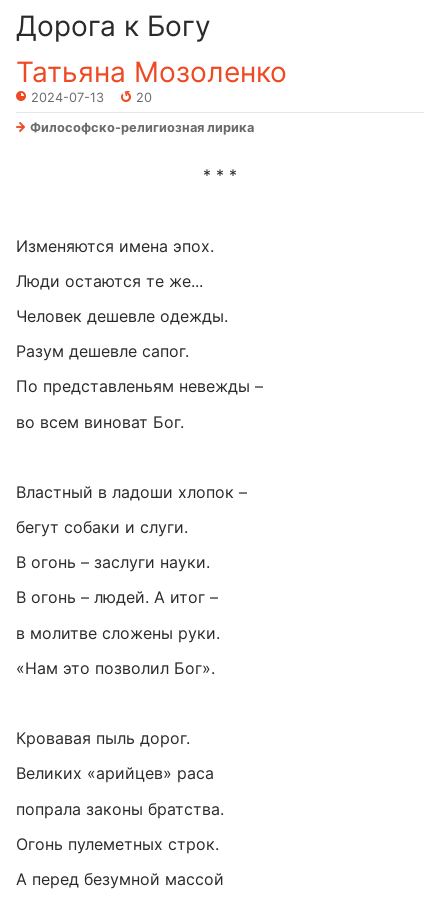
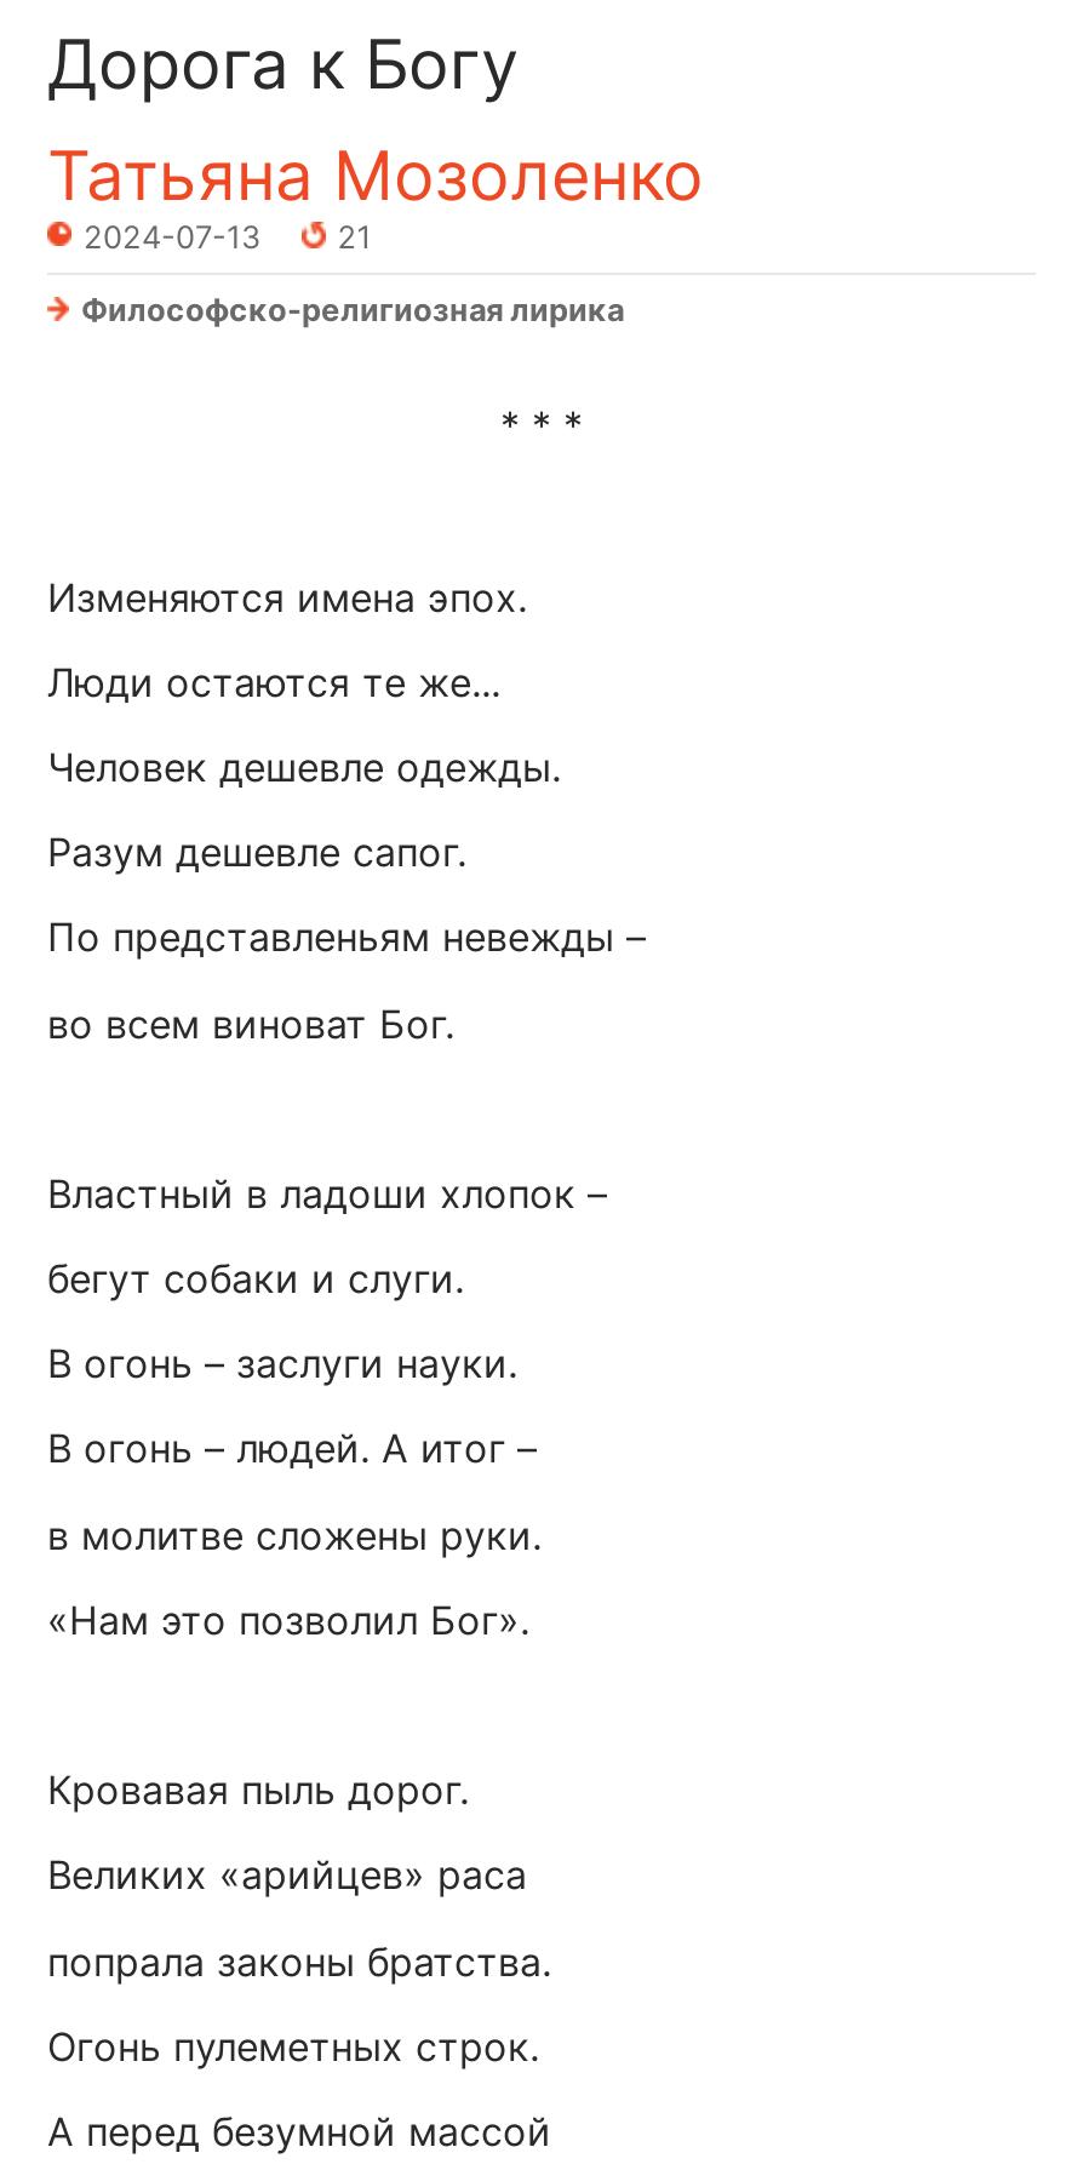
- 20
+ 21
